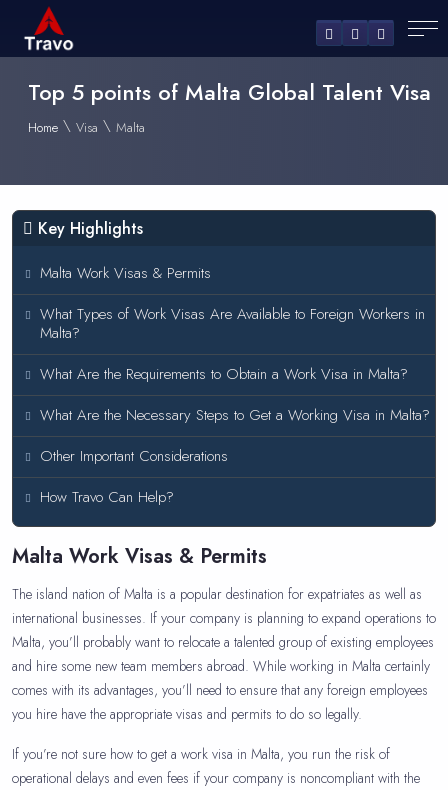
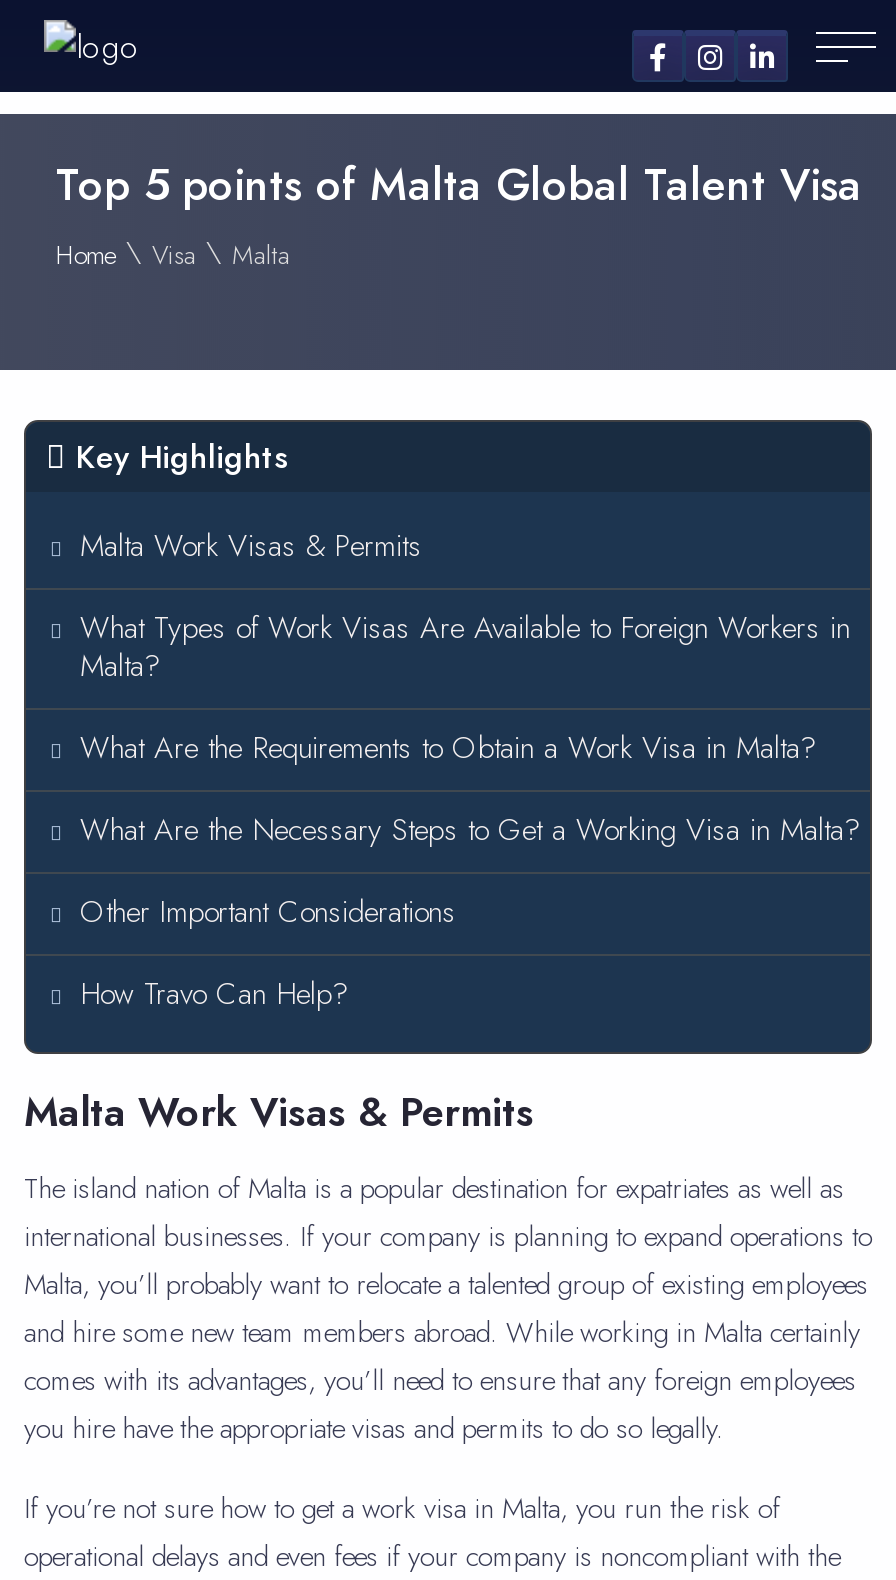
- [image]
+ [image]
